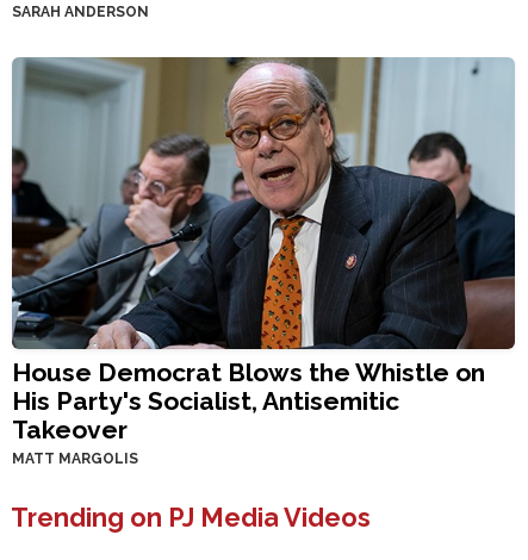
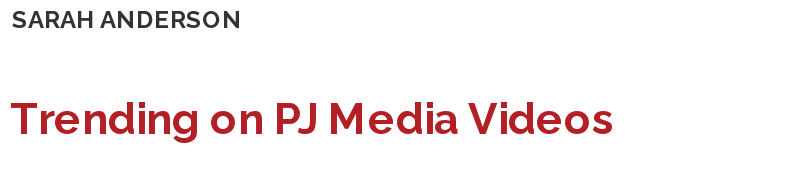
- [image]
- House Democrat Blows the Whistle on
- His Party's Socialist, Antisemitic
- Takeover
- MATT MARGOLIS
